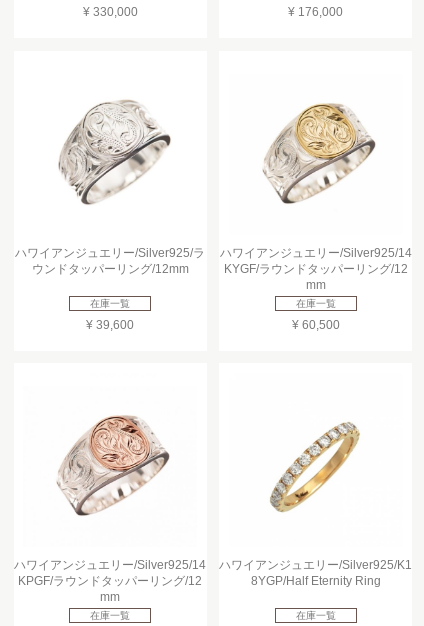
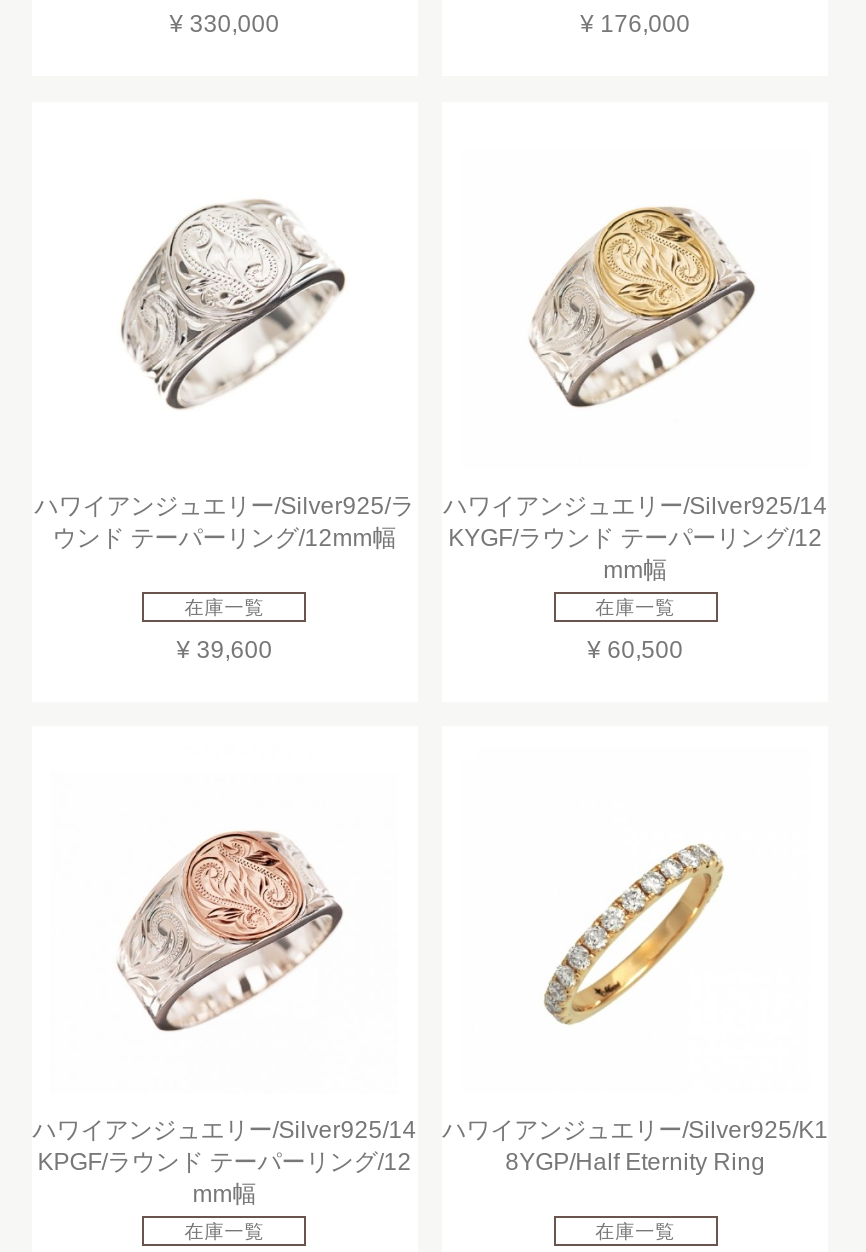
- ウンドタッパーリング/12mm
+ ウンド テーパーリング/12mm幅

- KYGF/ラウンドタッパーリング/12
- mm
+ KYGF/ラウンド テーパーリング/12
+ mm幅

- KPGF/ラウンドタッパーリング/12
- mm
+ KPGF/ラウンド テーパーリング/12
+ mm幅
